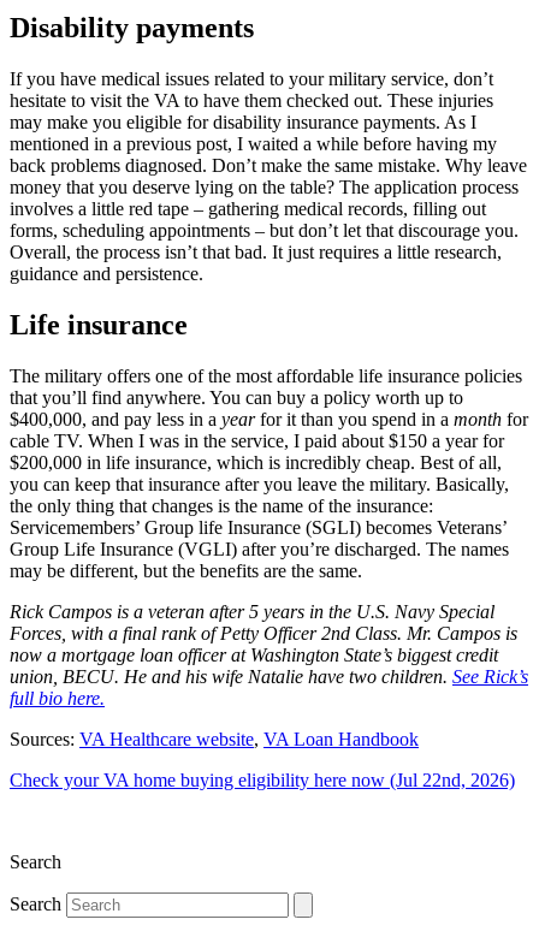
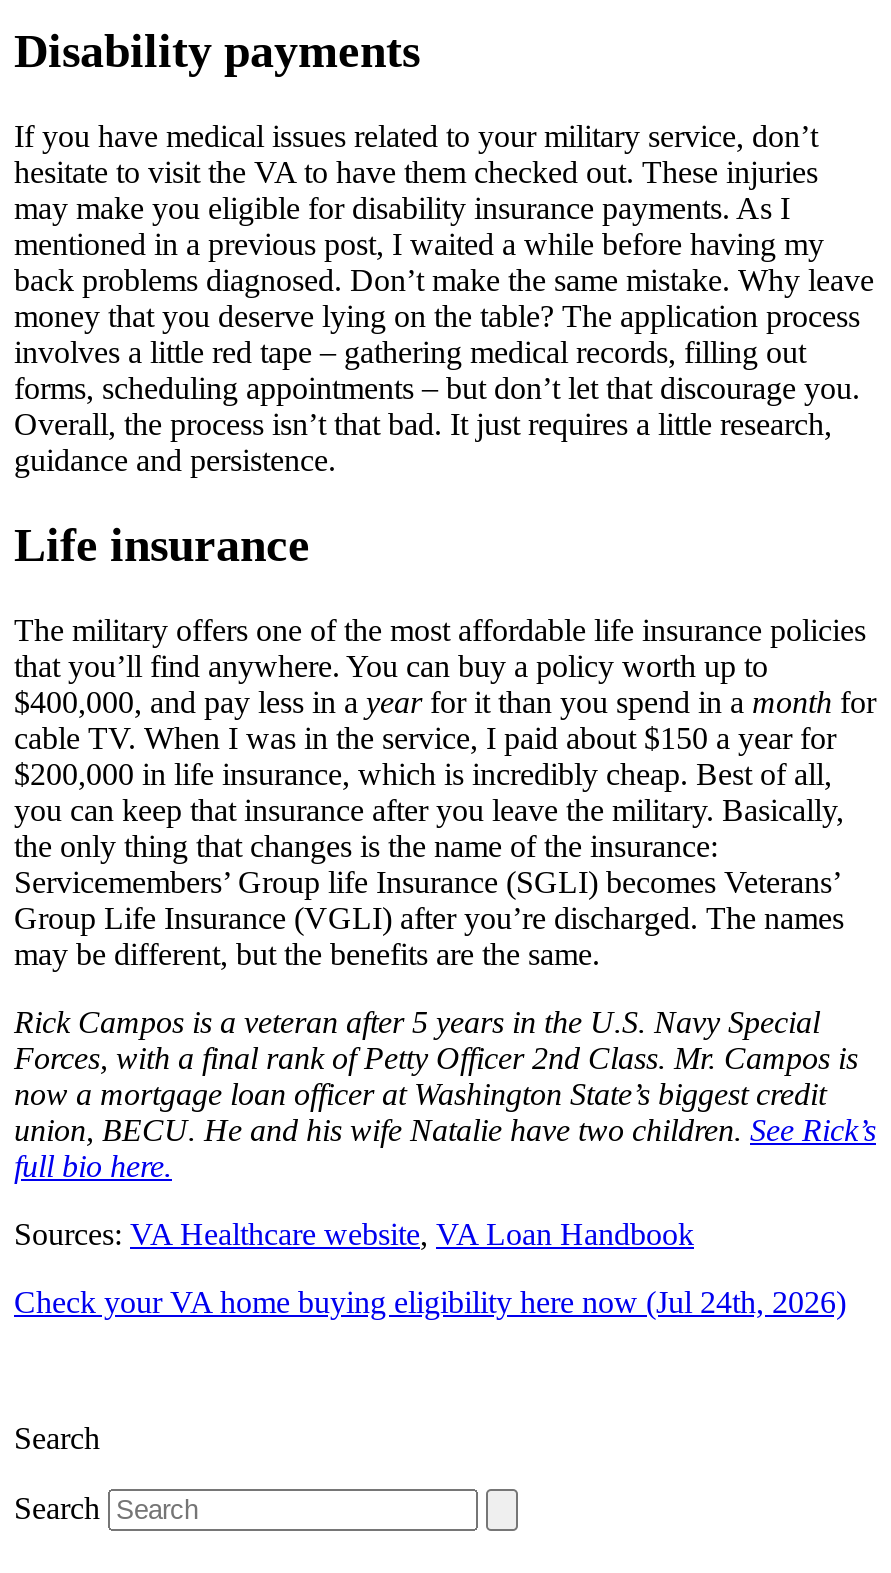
- Check your VA home buying eligibility here now (Jul 22nd, 2026)
+ Check your VA home buying eligibility here now (Jul 24th, 2026)
